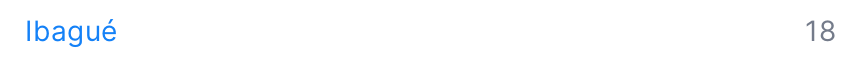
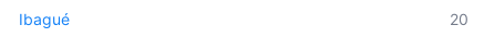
- 18
+ 20
